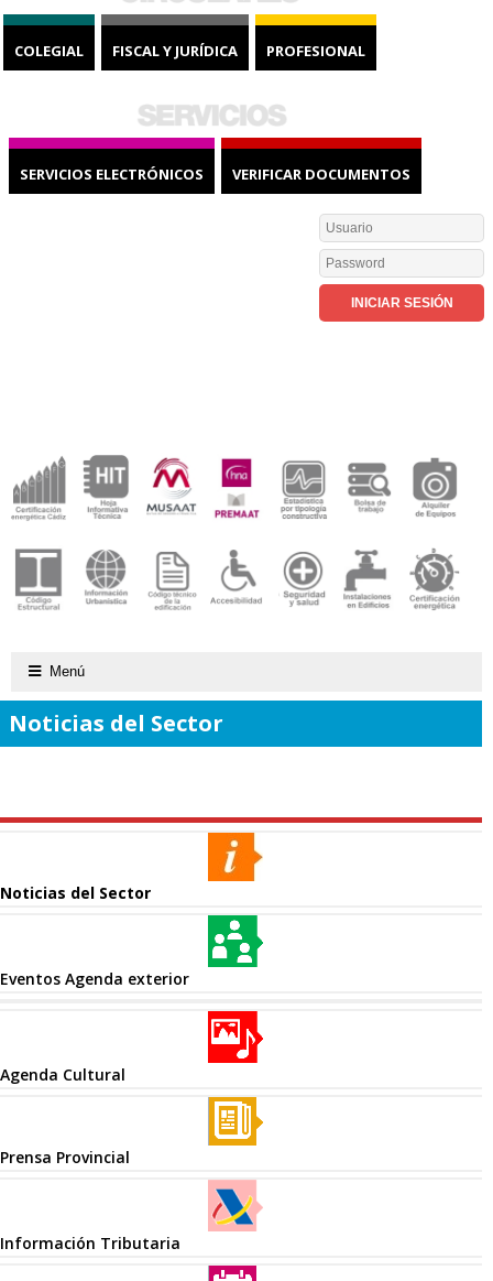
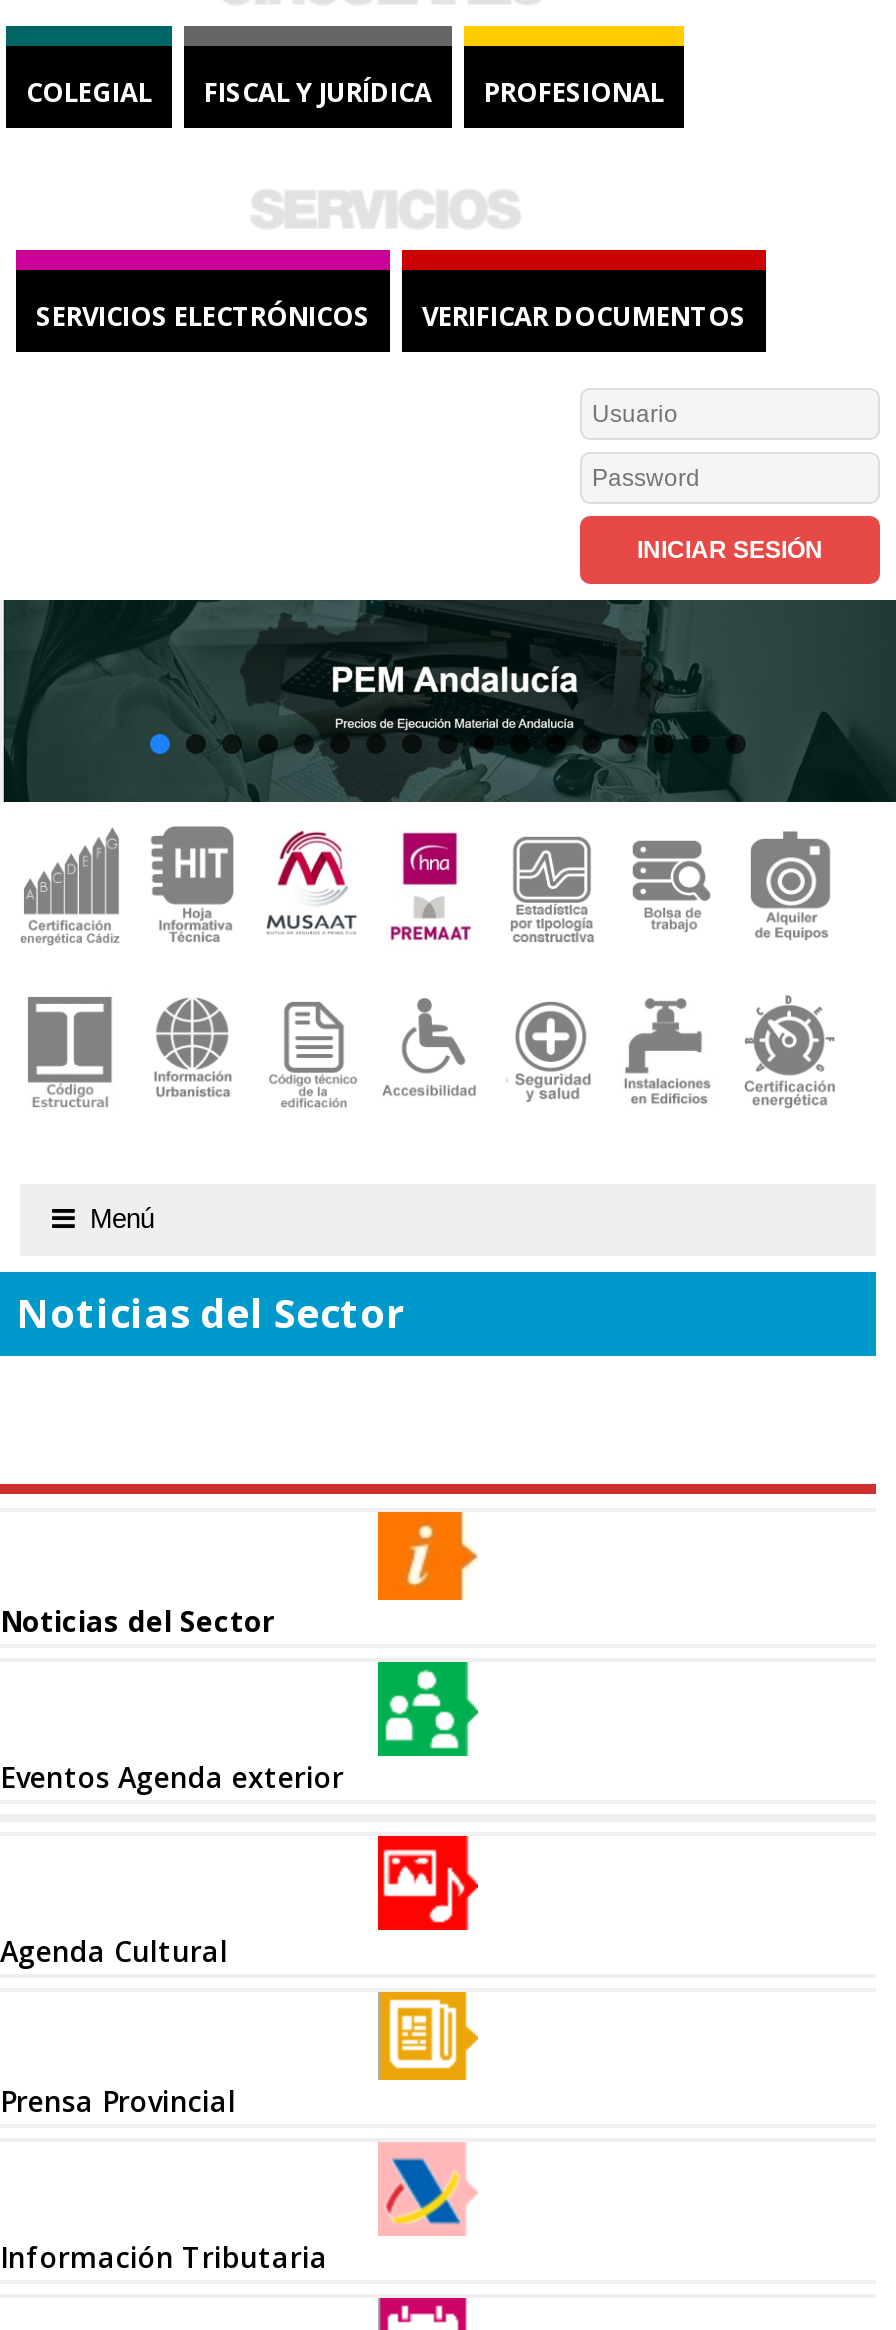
+ [image]
